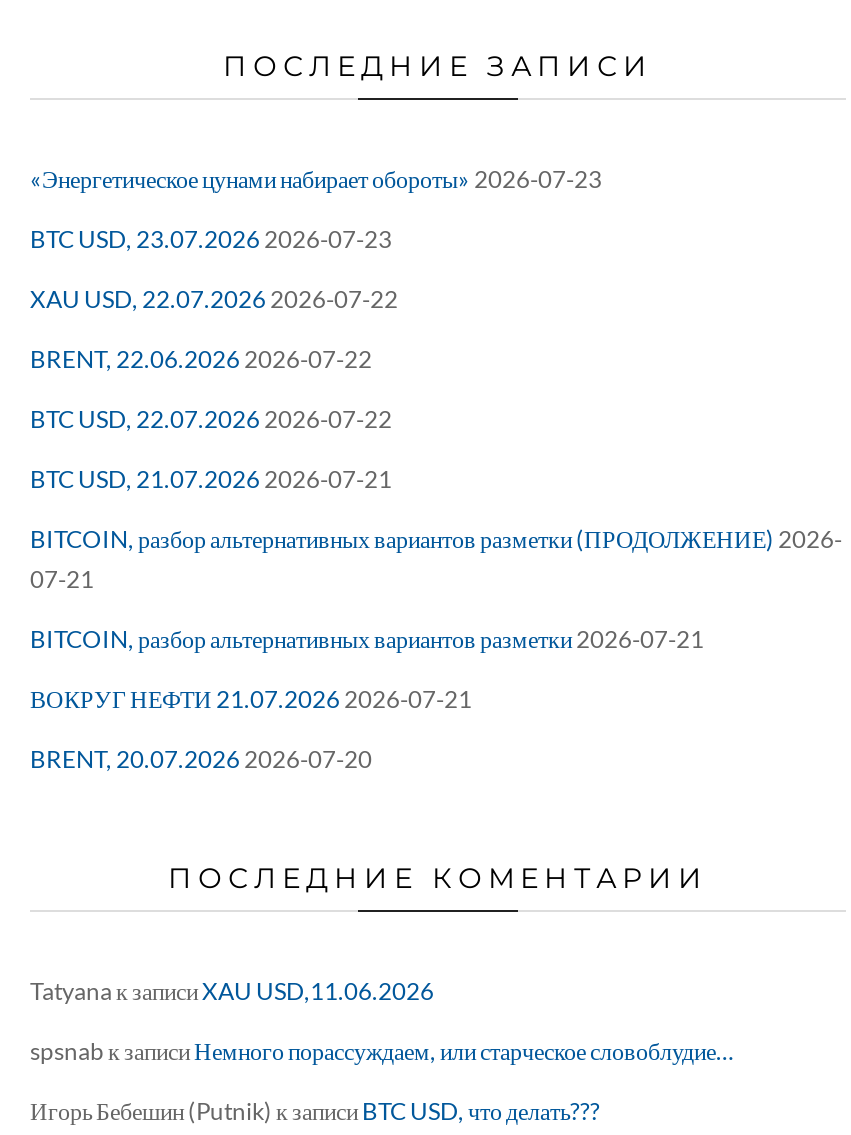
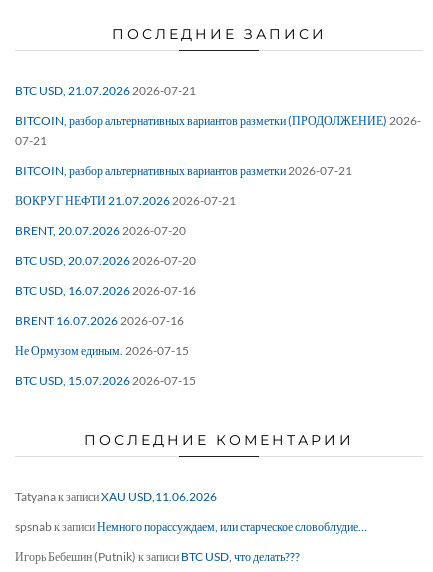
- «Энергетическое цунами набирает обороты» 2026-07-23
- BTC USD, 23.07.2026 2026-07-23
- XAU USD, 22.07.2026 2026-07-22
- BRENT, 22.06.2026 2026-07-22
- BTC USD, 22.07.2026 2026-07-22

moved up: BTC USD, 21.07.2026 2026-07-21 | BITCOIN, разбор альтернативных вариантов разметки (ПРОДОЛЖЕНИЕ) 2026- | 07-21 | BITCOIN, разбор альтернативных вариантов разметки 2026-07-21 | ВОКРУГ НЕФТИ 21.07.2026 2026-07-21 | BRENT, 20.07.2026 2026-07-20

+ BTC USD, 20.07.2026 2026-07-20
+ BTC USD, 16.07.2026 2026-07-16
+ BRENT 16.07.2026 2026-07-16
+ Не Ормузом единым. 2026-07-15
+ BTC USD, 15.07.2026 2026-07-15
